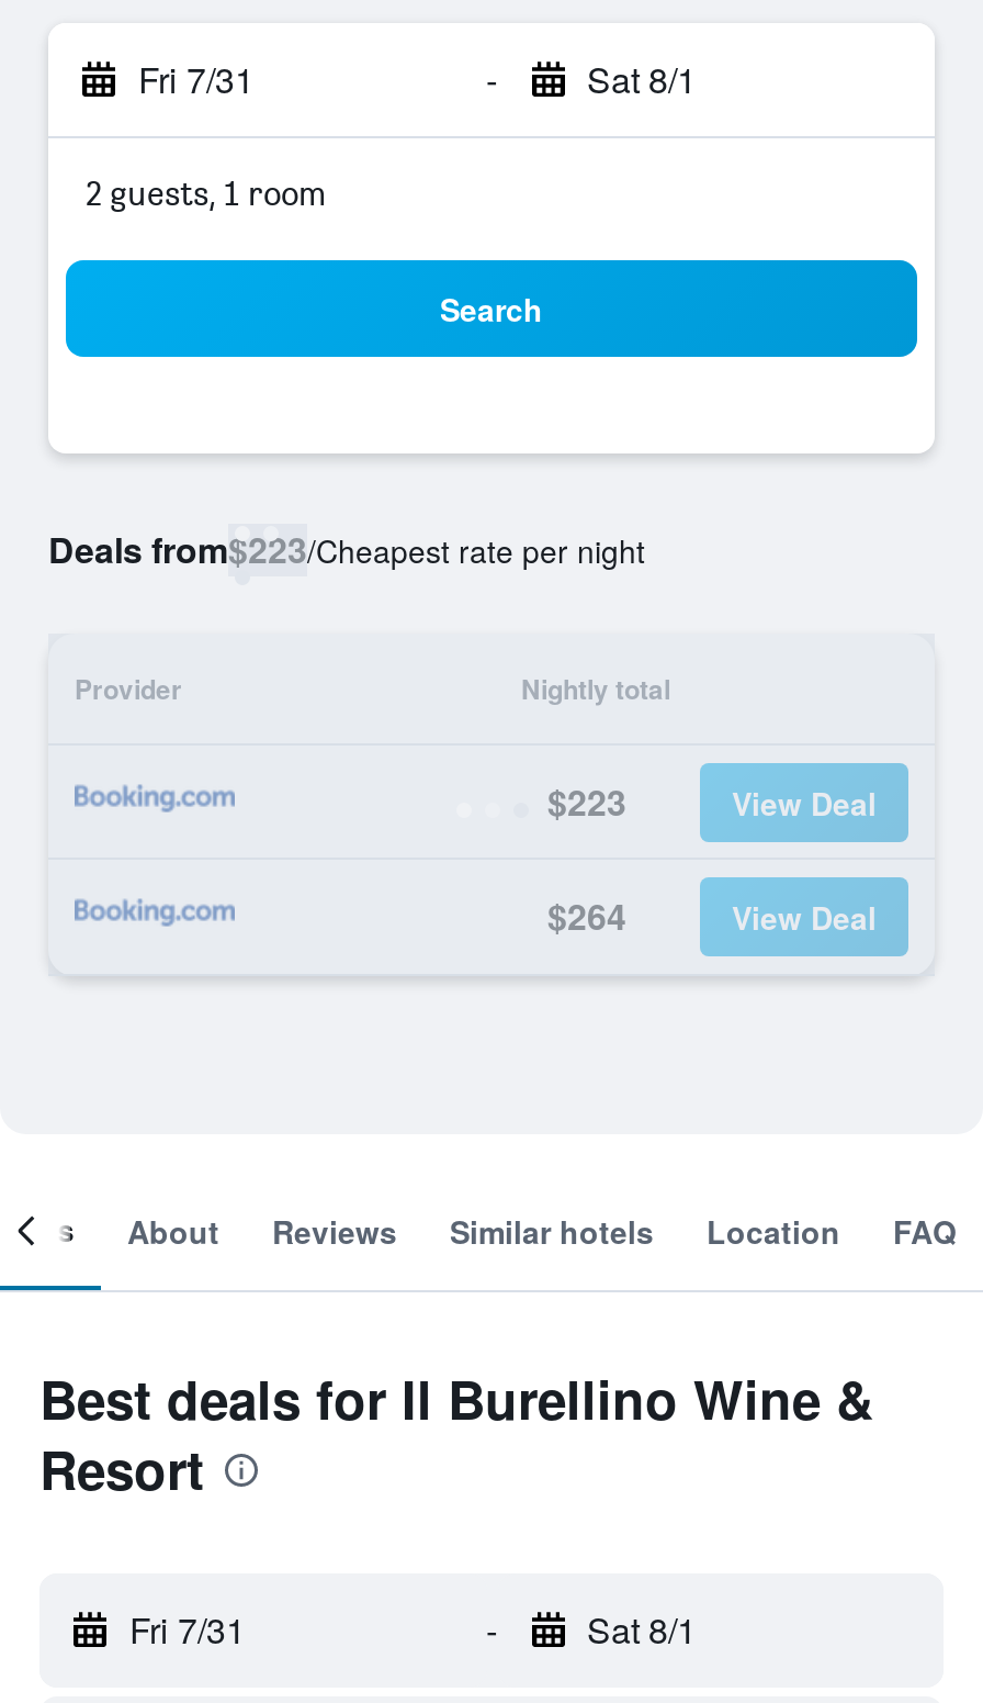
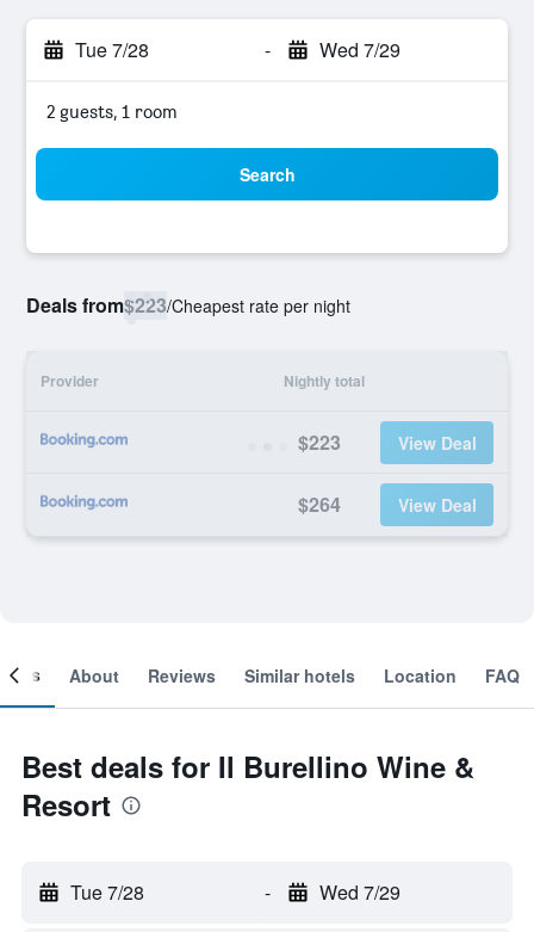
- Fri 7/31
+ Tue 7/28

- Sat 8/1
+ Wed 7/29

- Fri 7/31
+ Tue 7/28

- Sat 8/1
+ Wed 7/29
